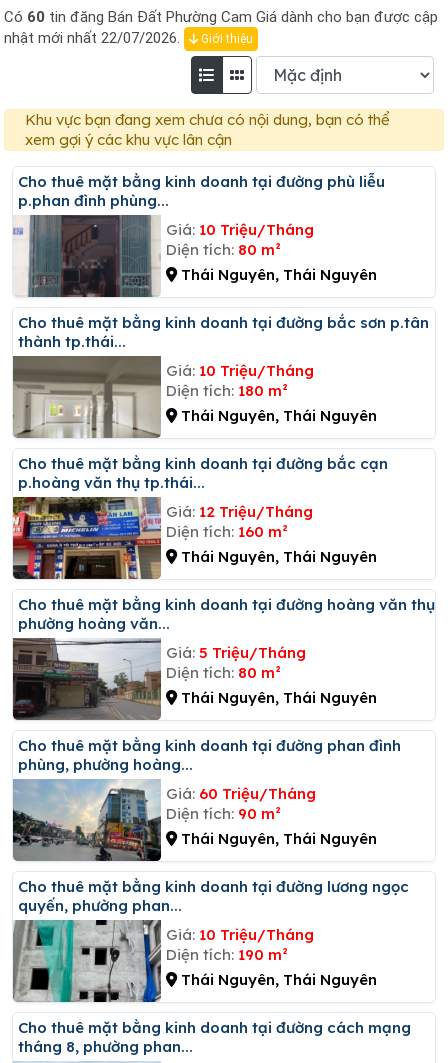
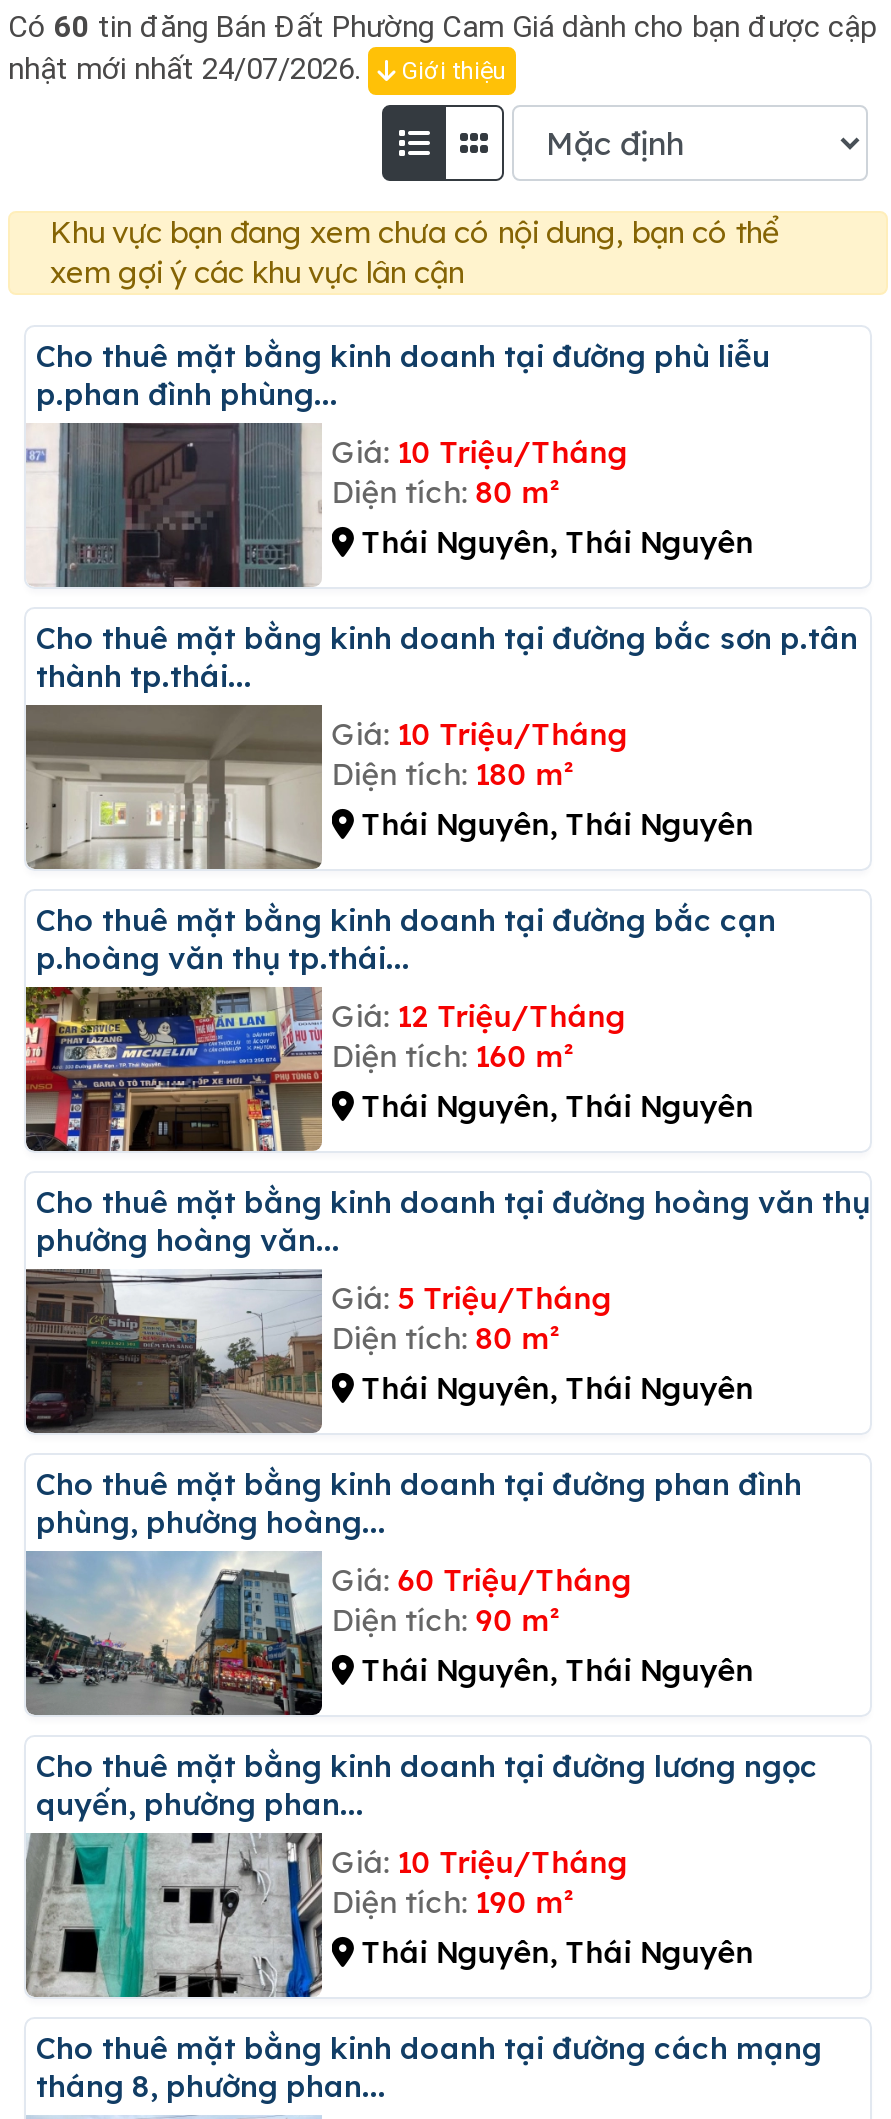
- nhật mới nhất 22/07/2026. Giới thiệu
+ nhật mới nhất 24/07/2026. Giới thiệu
